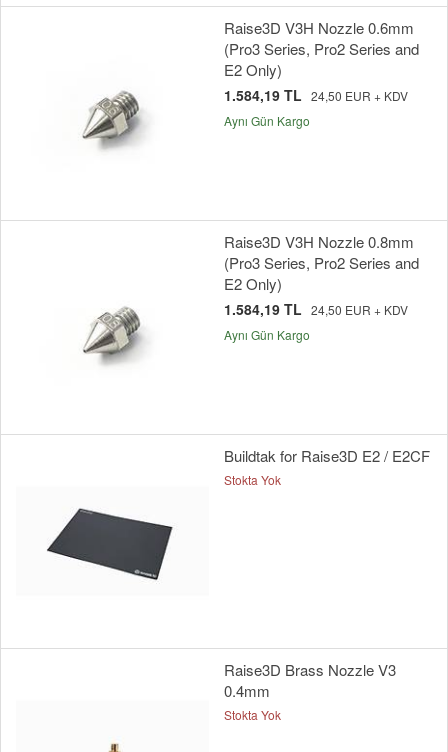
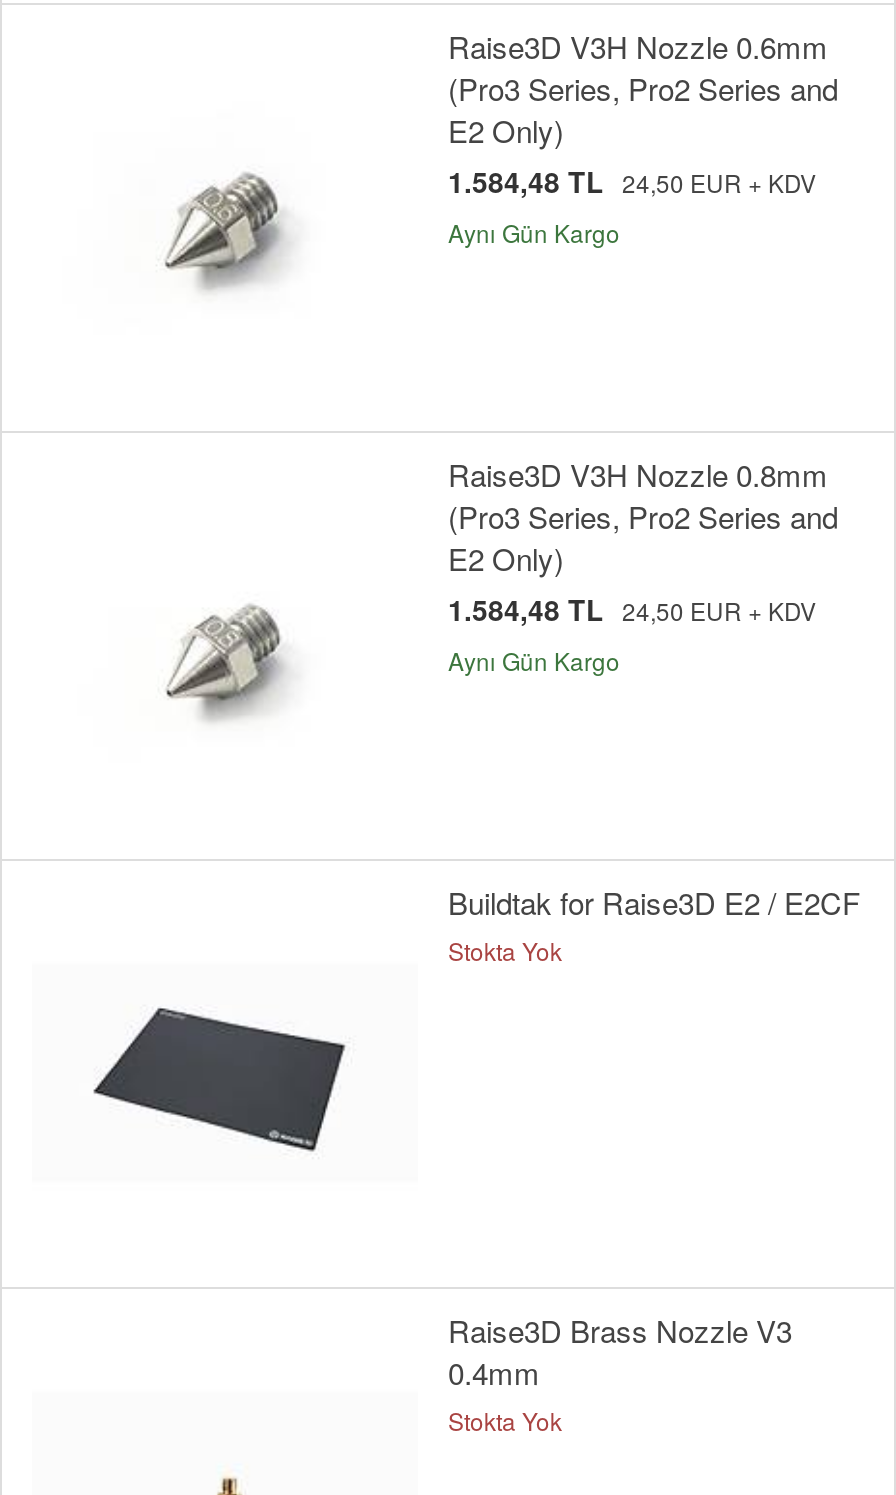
- 1.584,19 TL 24,50 EUR + KDV
+ 1.584,48 TL 24,50 EUR + KDV

- 1.584,19 TL 24,50 EUR + KDV
+ 1.584,48 TL 24,50 EUR + KDV
